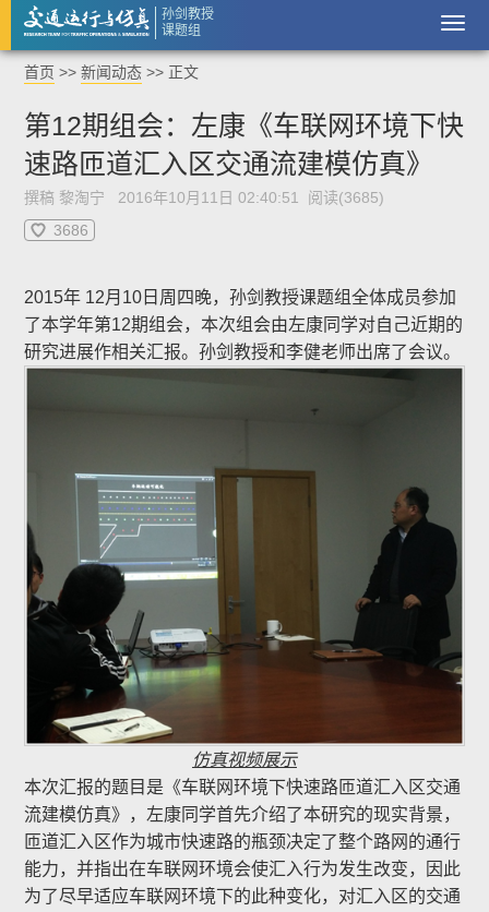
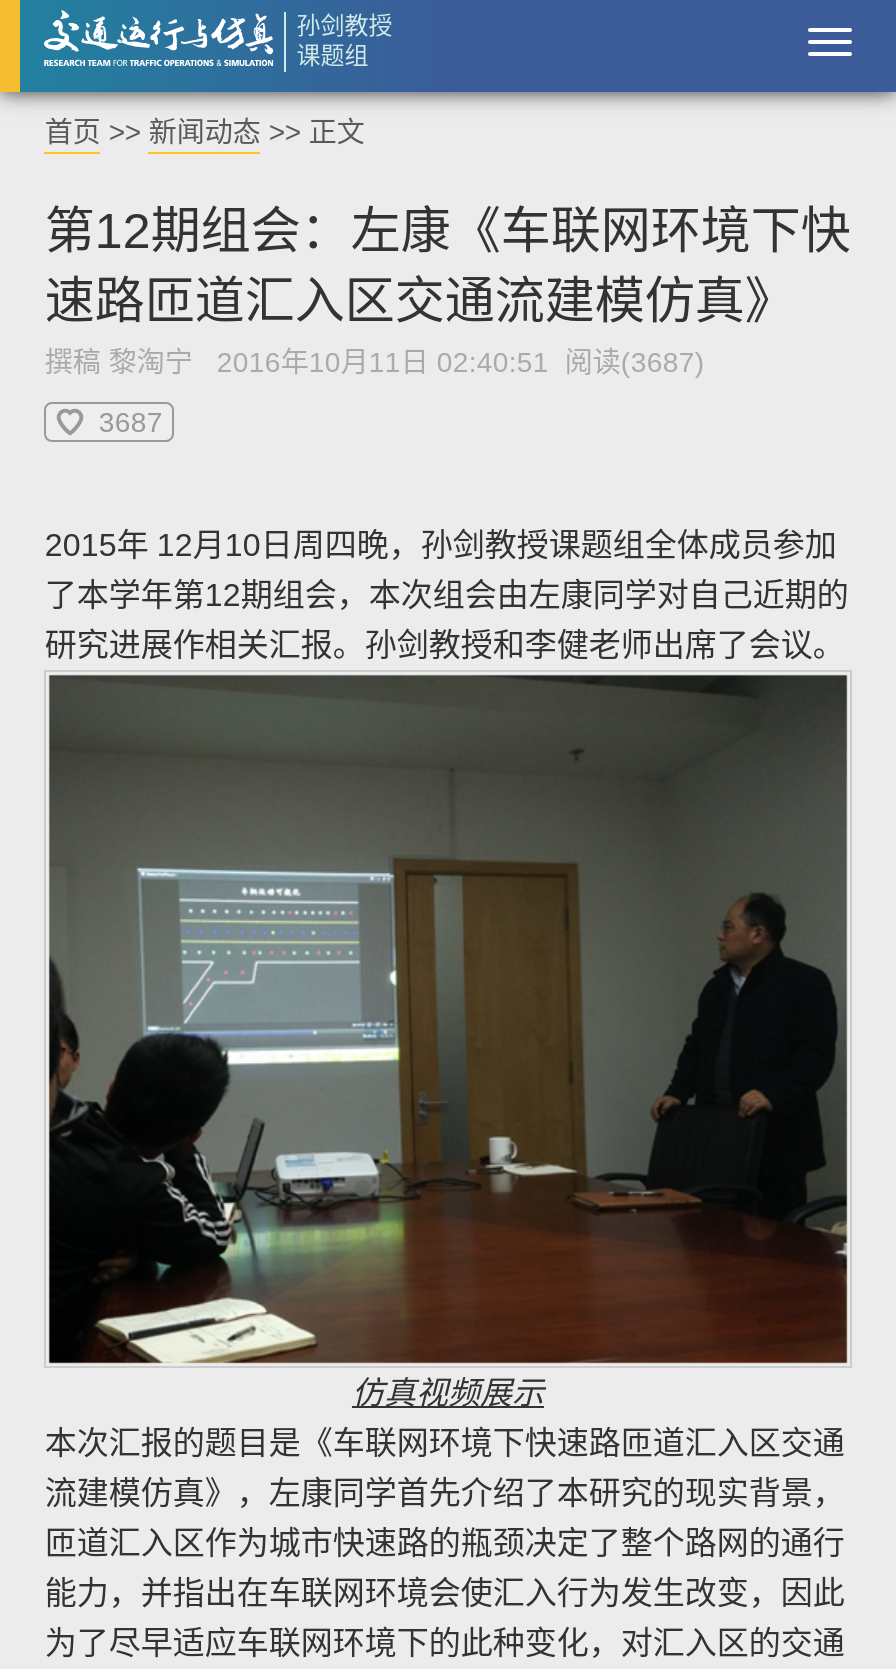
- 撰稿 黎淘宁 2016年10月11日 02:40:51 阅读(3685)
+ 撰稿 黎淘宁 2016年10月11日 02:40:51 阅读(3687)

- 3686
+ 3687
